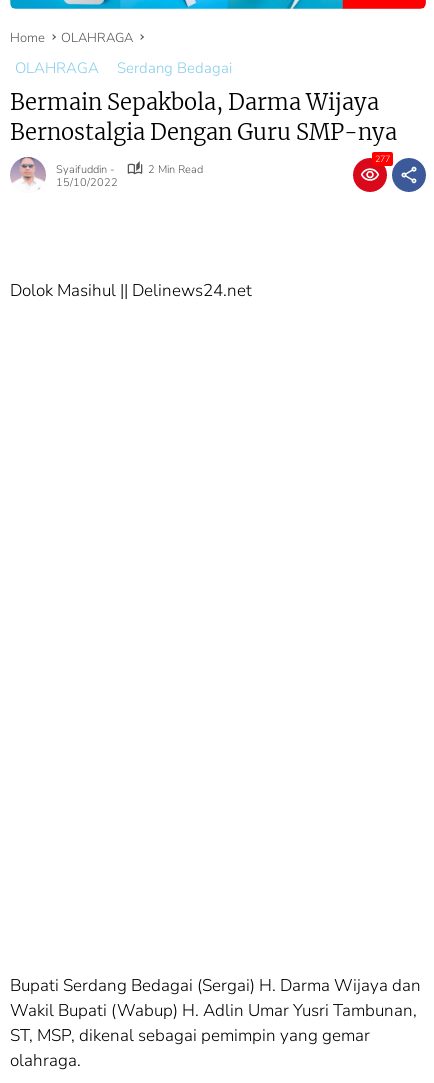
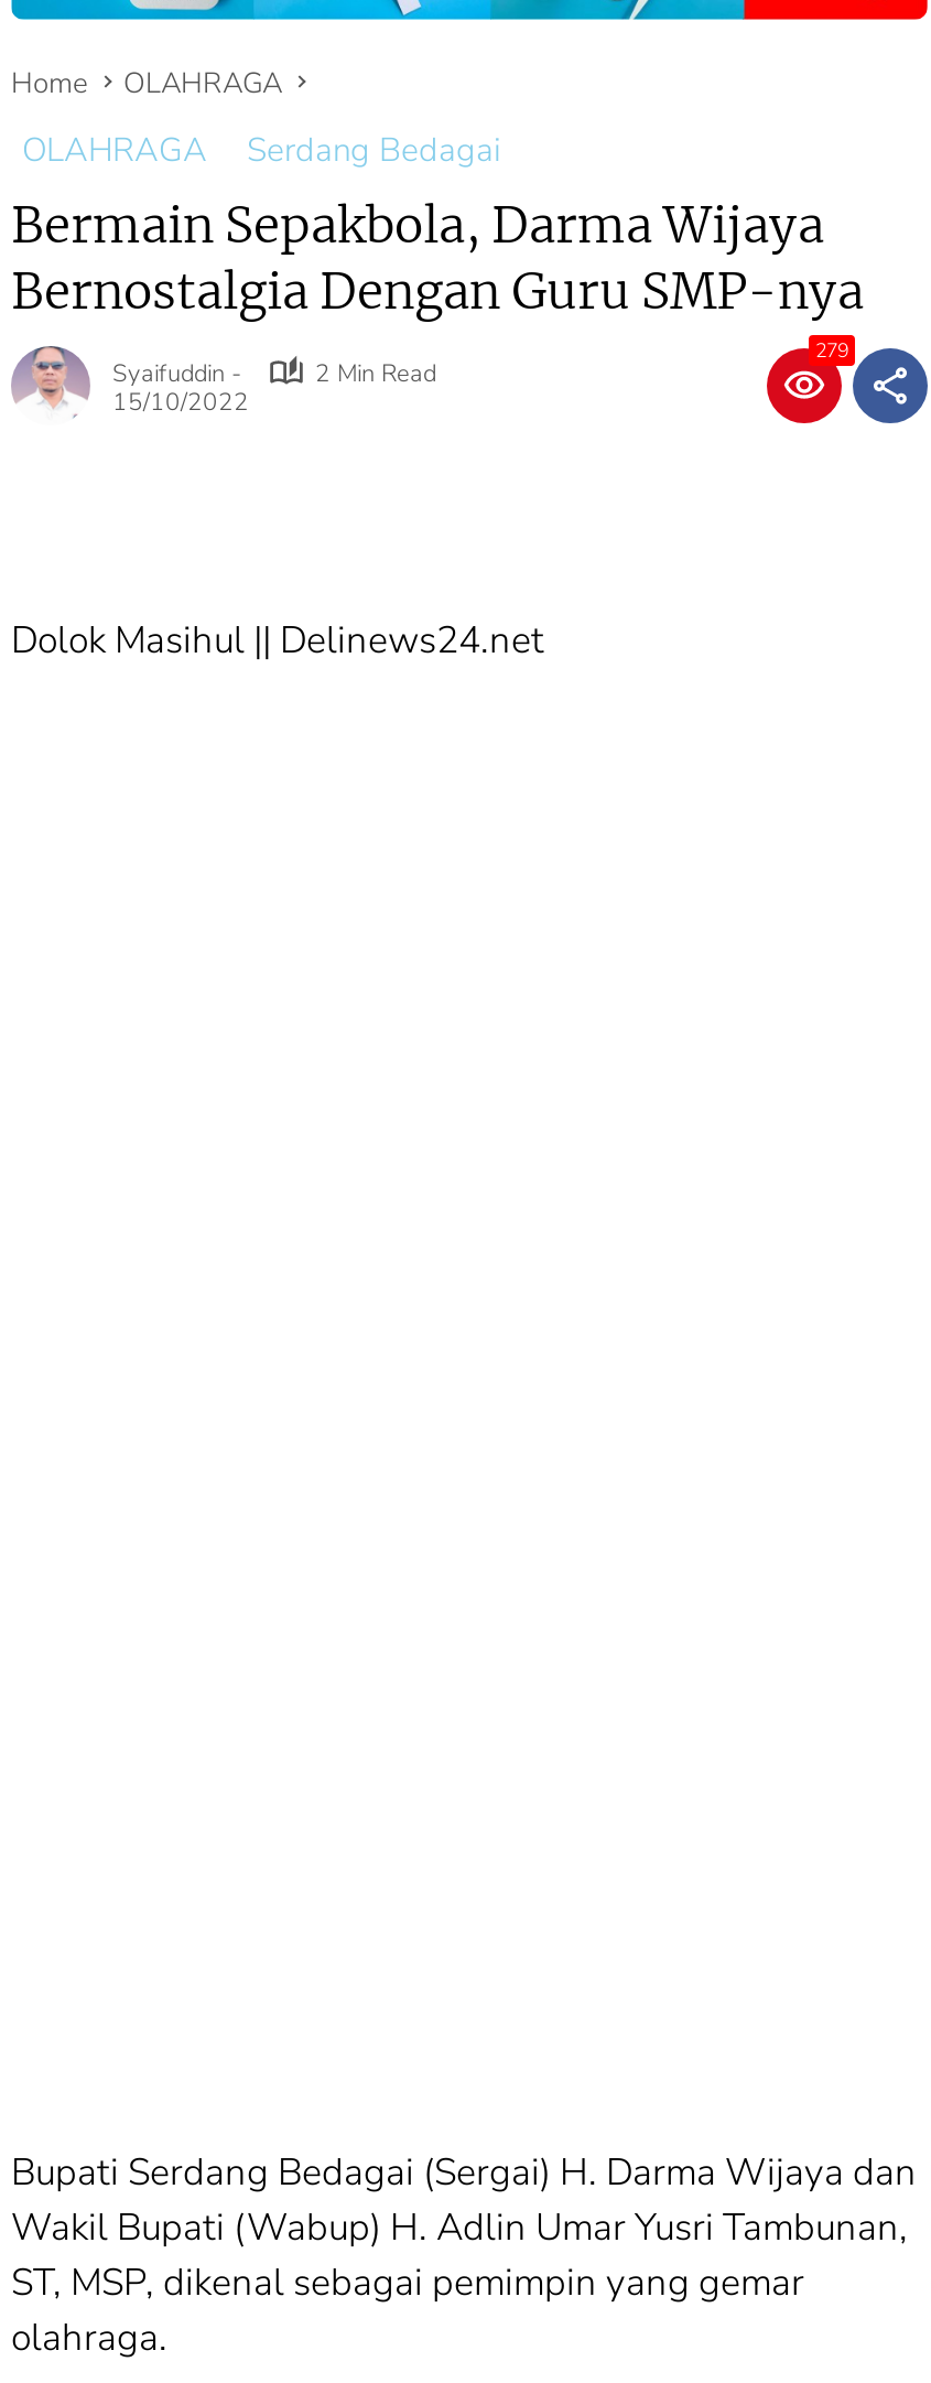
- 277
+ 279
